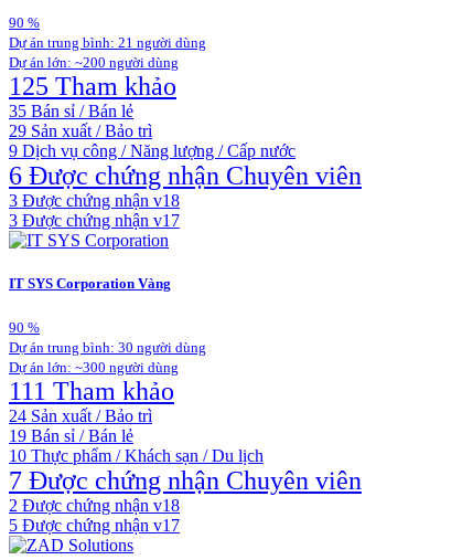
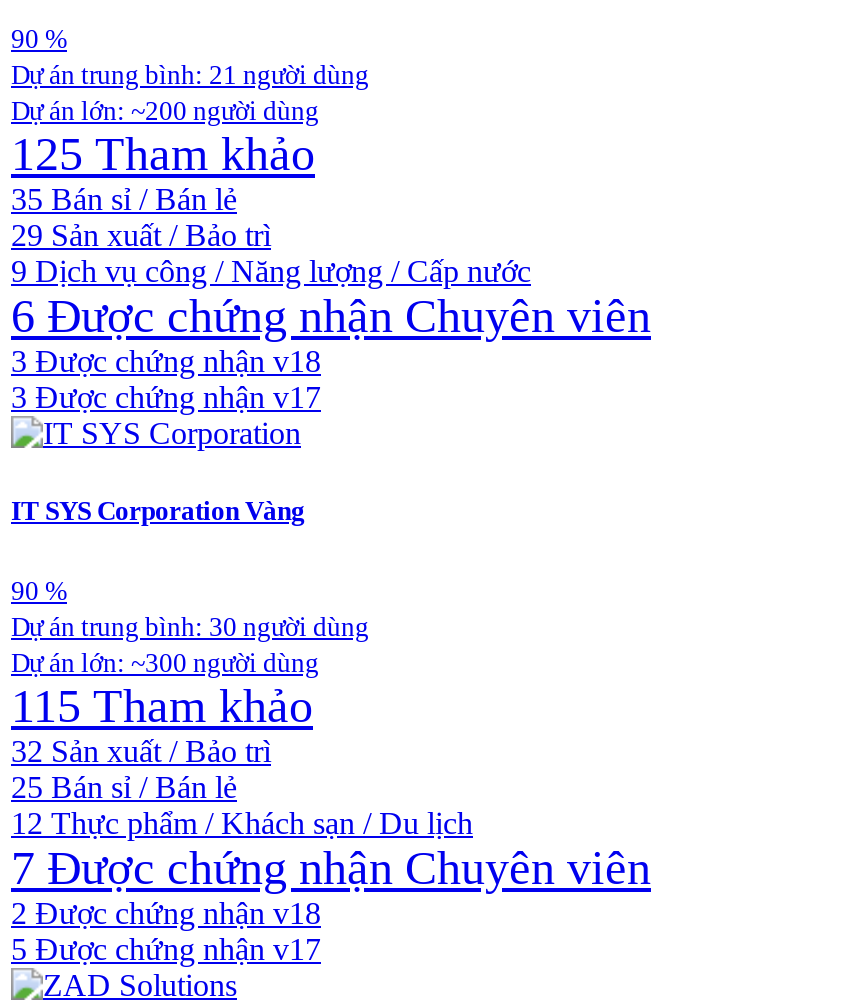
- 111 Tham khảo
+ 115 Tham khảo

- 24 Sản xuất / Bảo trì
+ 32 Sản xuất / Bảo trì

- 19 Bán sỉ / Bán lẻ
+ 25 Bán sỉ / Bán lẻ

- 10 Thực phẩm / Khách sạn / Du lịch
+ 12 Thực phẩm / Khách sạn / Du lịch
